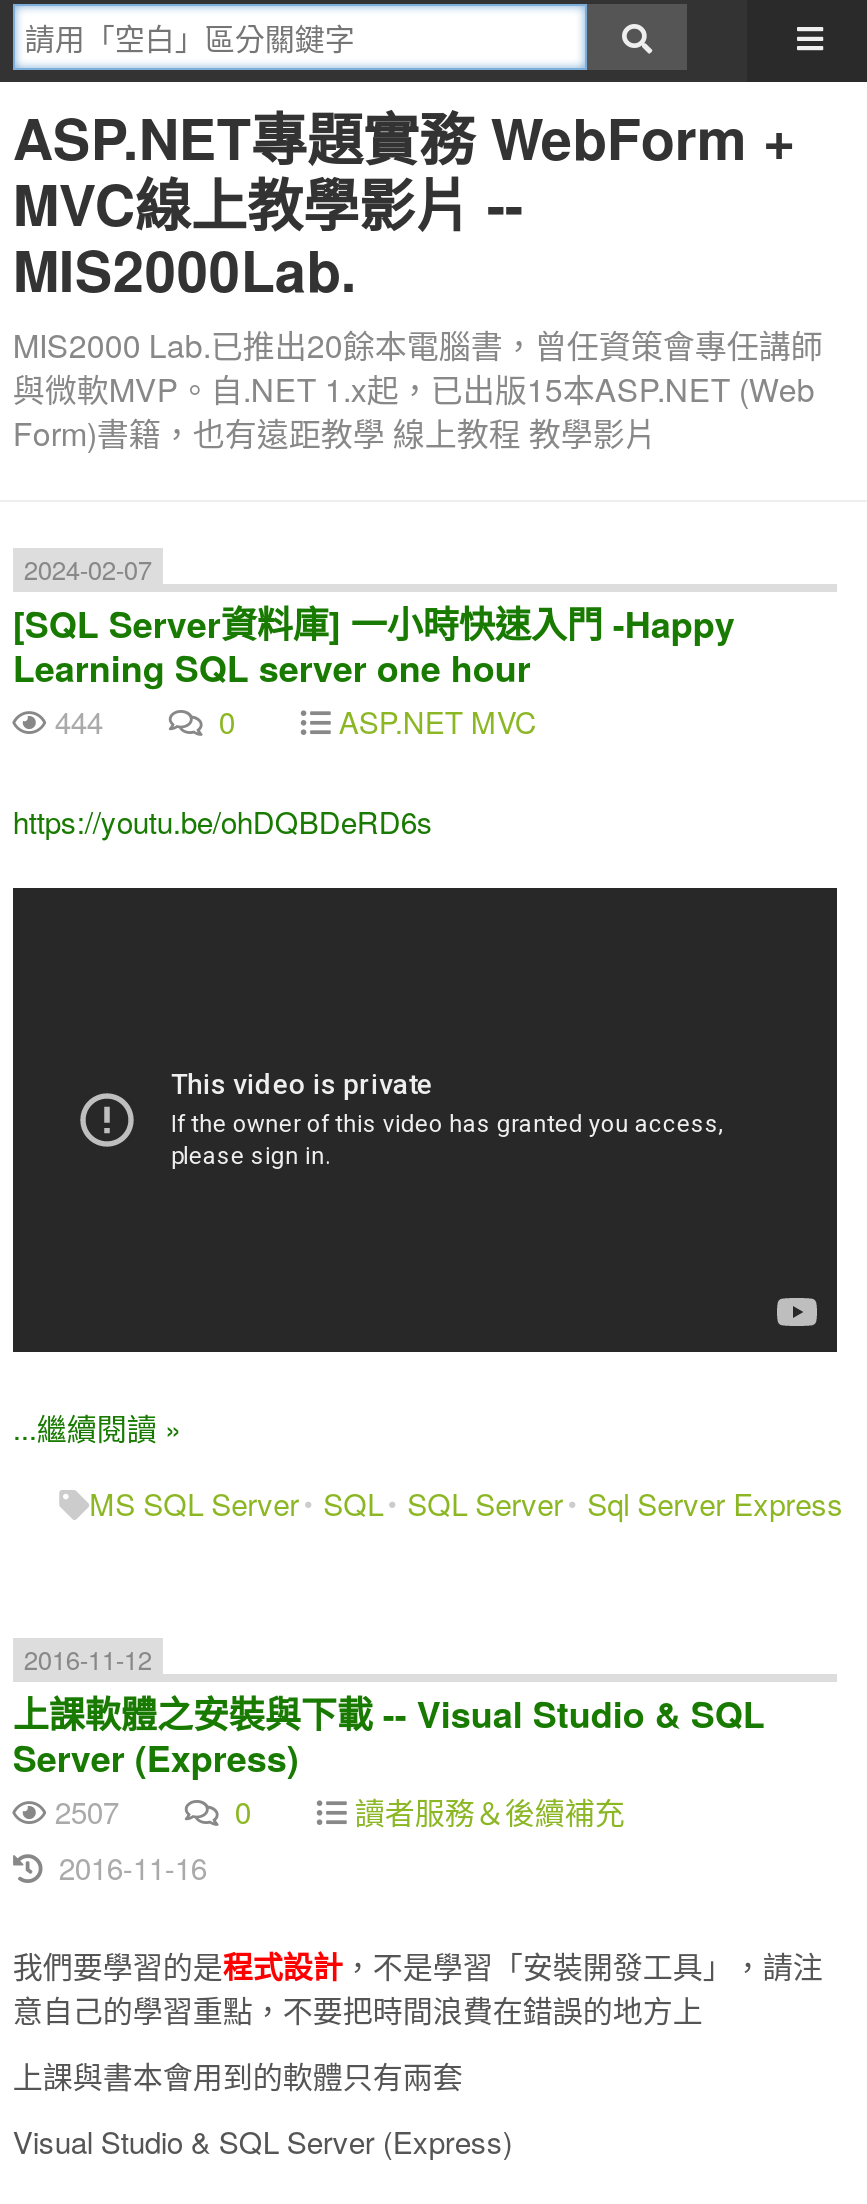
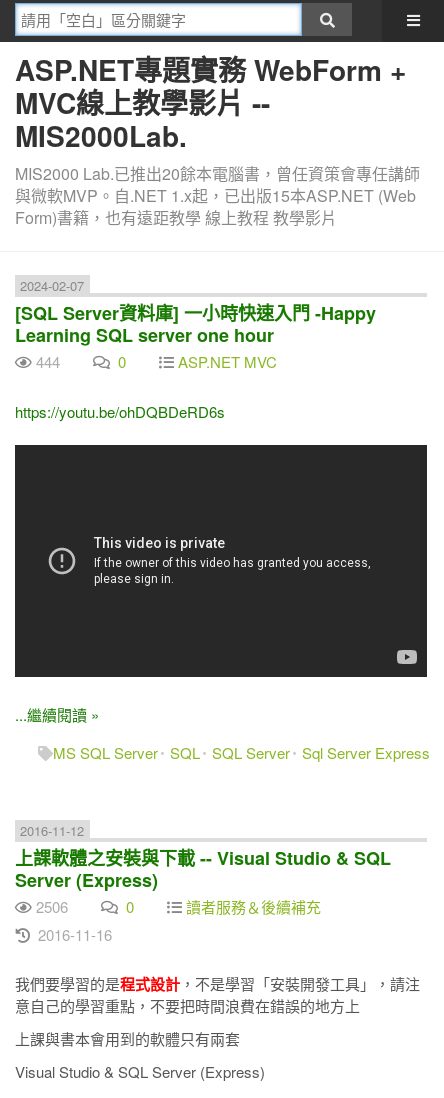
- 2507
+ 2506
